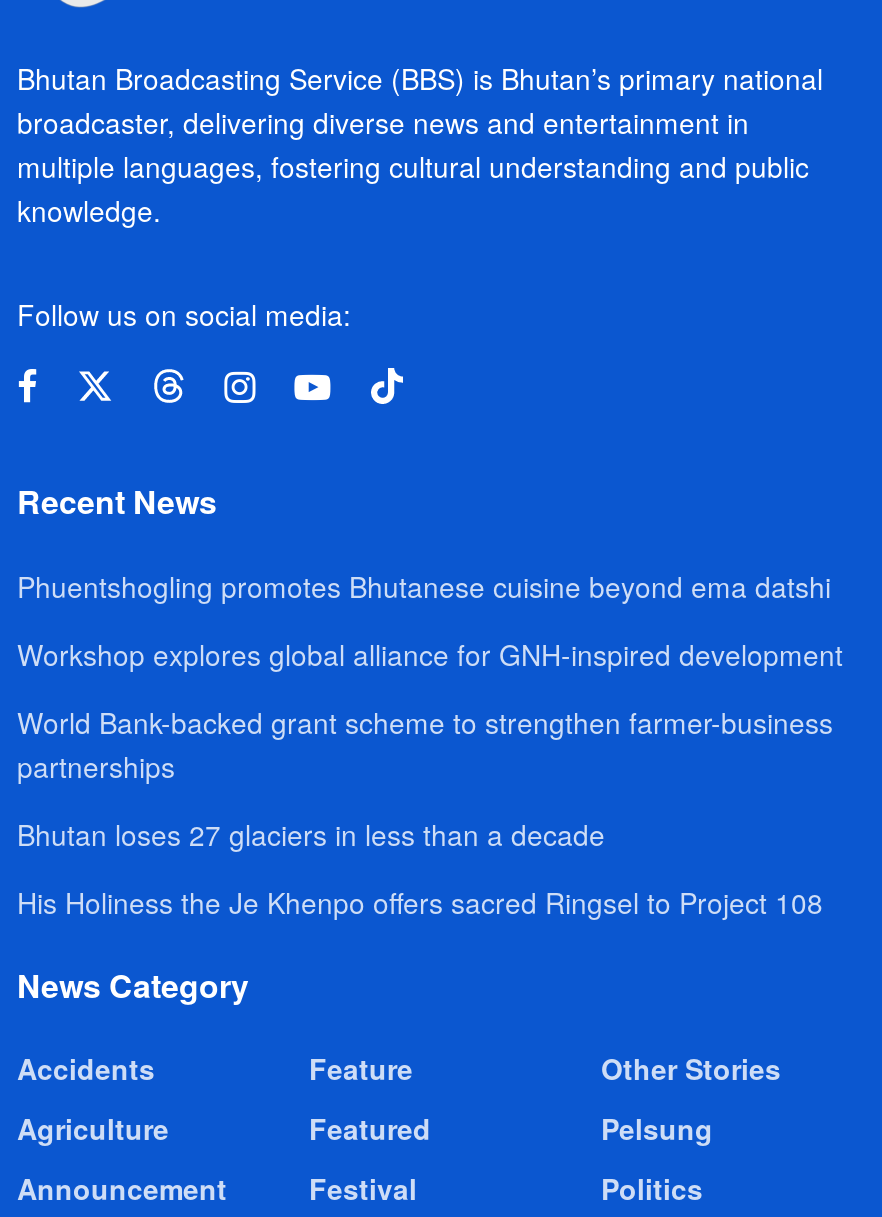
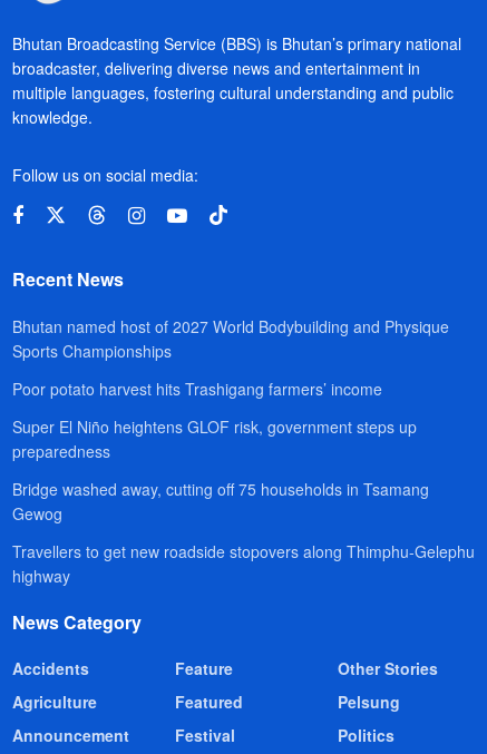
- Phuentshogling promotes Bhutanese cuisine beyond ema datshi
+ Bhutan named host of 2027 World Bodybuilding and Physique
+ Sports Championships

- Workshop explores global alliance for GNH-inspired development
+ Poor potato harvest hits Trashigang farmers’ income

- World Bank-backed grant scheme to strengthen farmer-business
- partnerships
+ Super El Niño heightens GLOF risk, government steps up
+ preparedness

- Bhutan loses 27 glaciers in less than a decade
+ Bridge washed away, cutting off 75 households in Tsamang
+ Gewog

- His Holiness the Je Khenpo offers sacred Ringsel to Project 108
+ Travellers to get new roadside stopovers along Thimphu-Gelephu
+ highway
